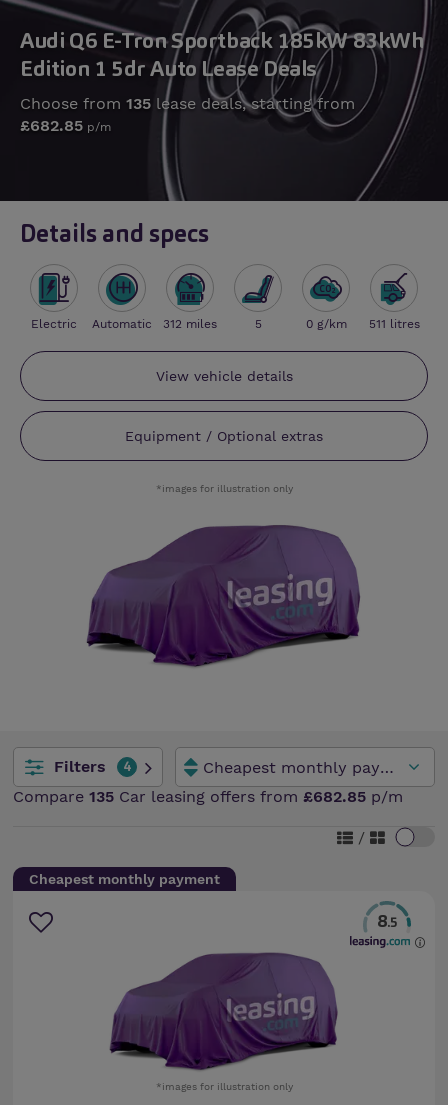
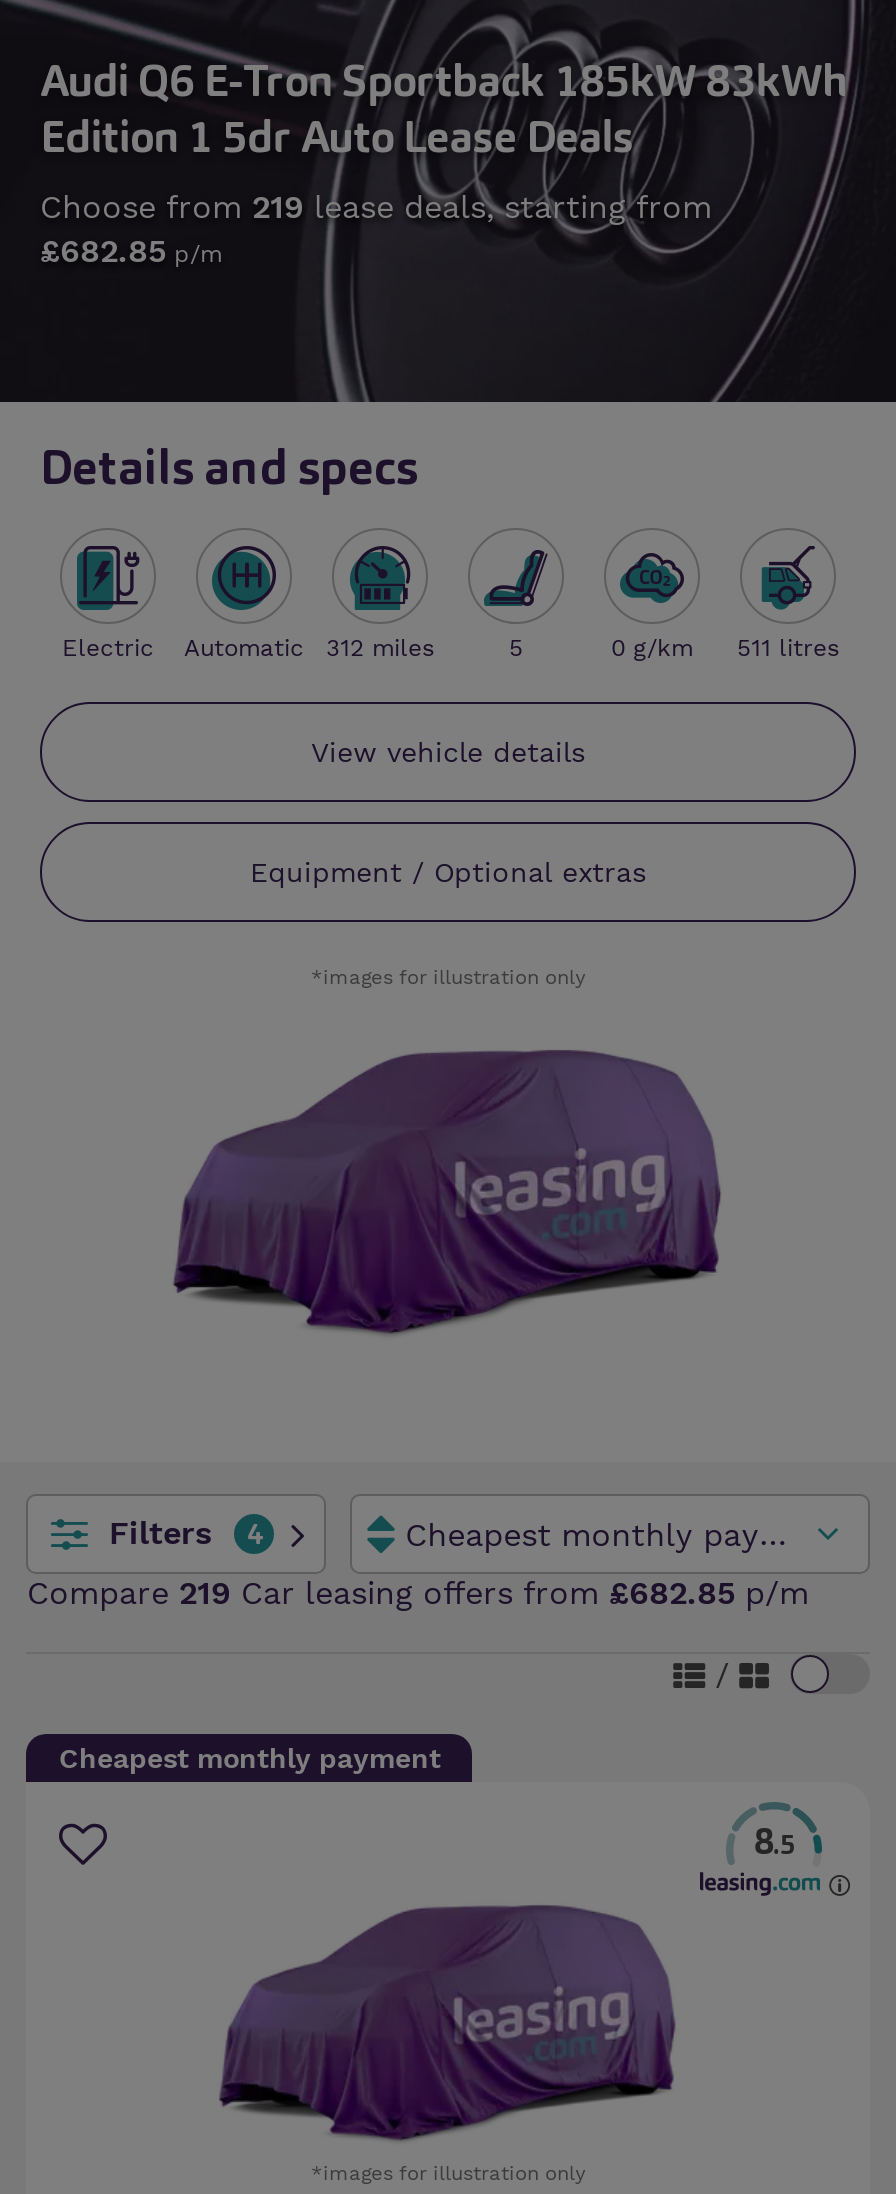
- Choose from 135 lease deals, starting from
+ Choose from 219 lease deals, starting from

- Compare 135 Car leasing offers from £682.85 p/m
+ Compare 219 Car leasing offers from £682.85 p/m
